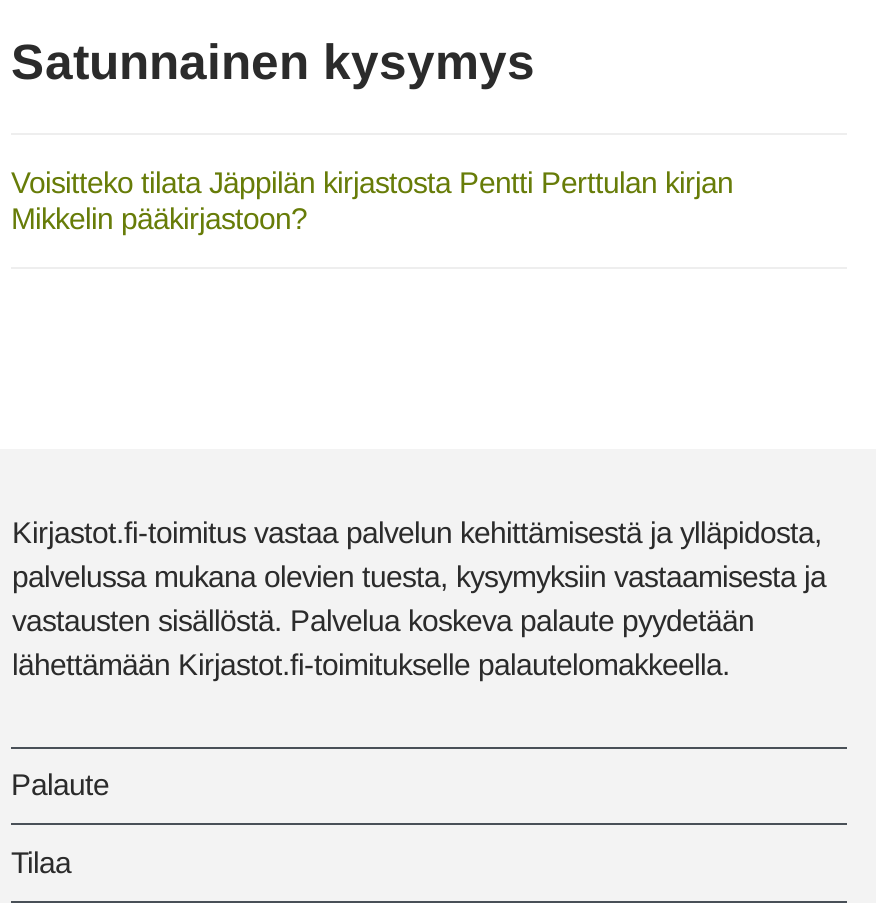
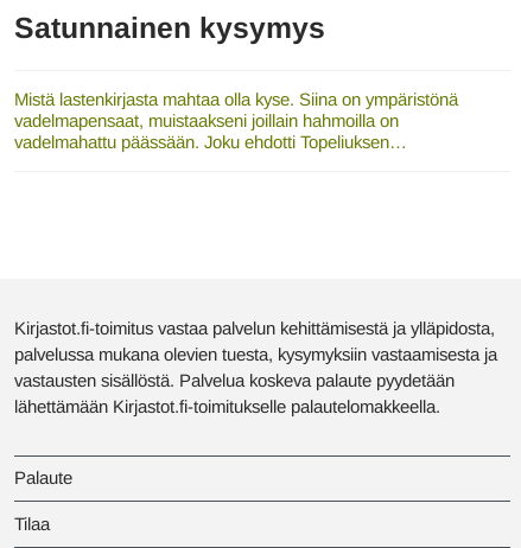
- Voisitteko tilata Jäppilän kirjastosta Pentti Perttulan kirjan
- Mikkelin pääkirjastoon?
+ Mistä lastenkirjasta mahtaa olla kyse. Siina on ympäristönä
+ vadelmapensaat, muistaakseni joillain hahmoilla on
+ vadelmahattu päässään. Joku ehdotti Topeliuksen…
